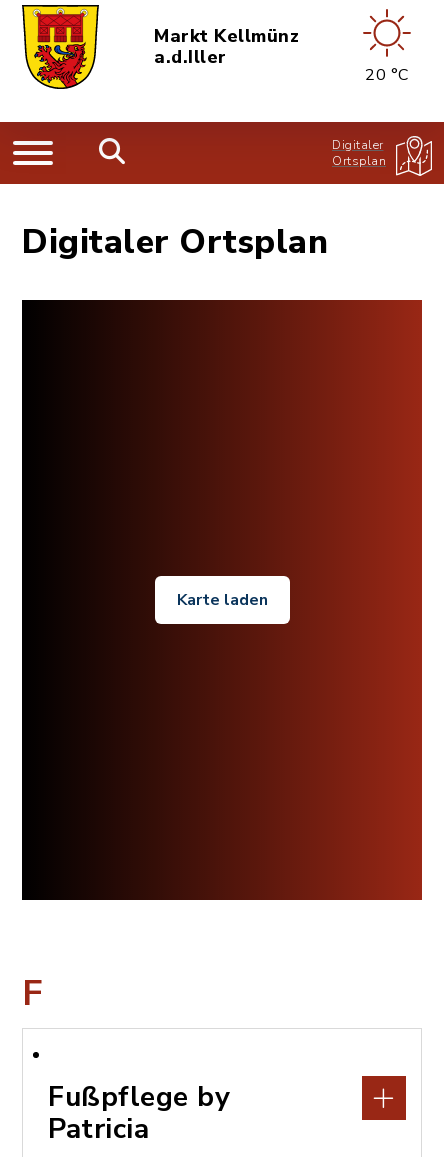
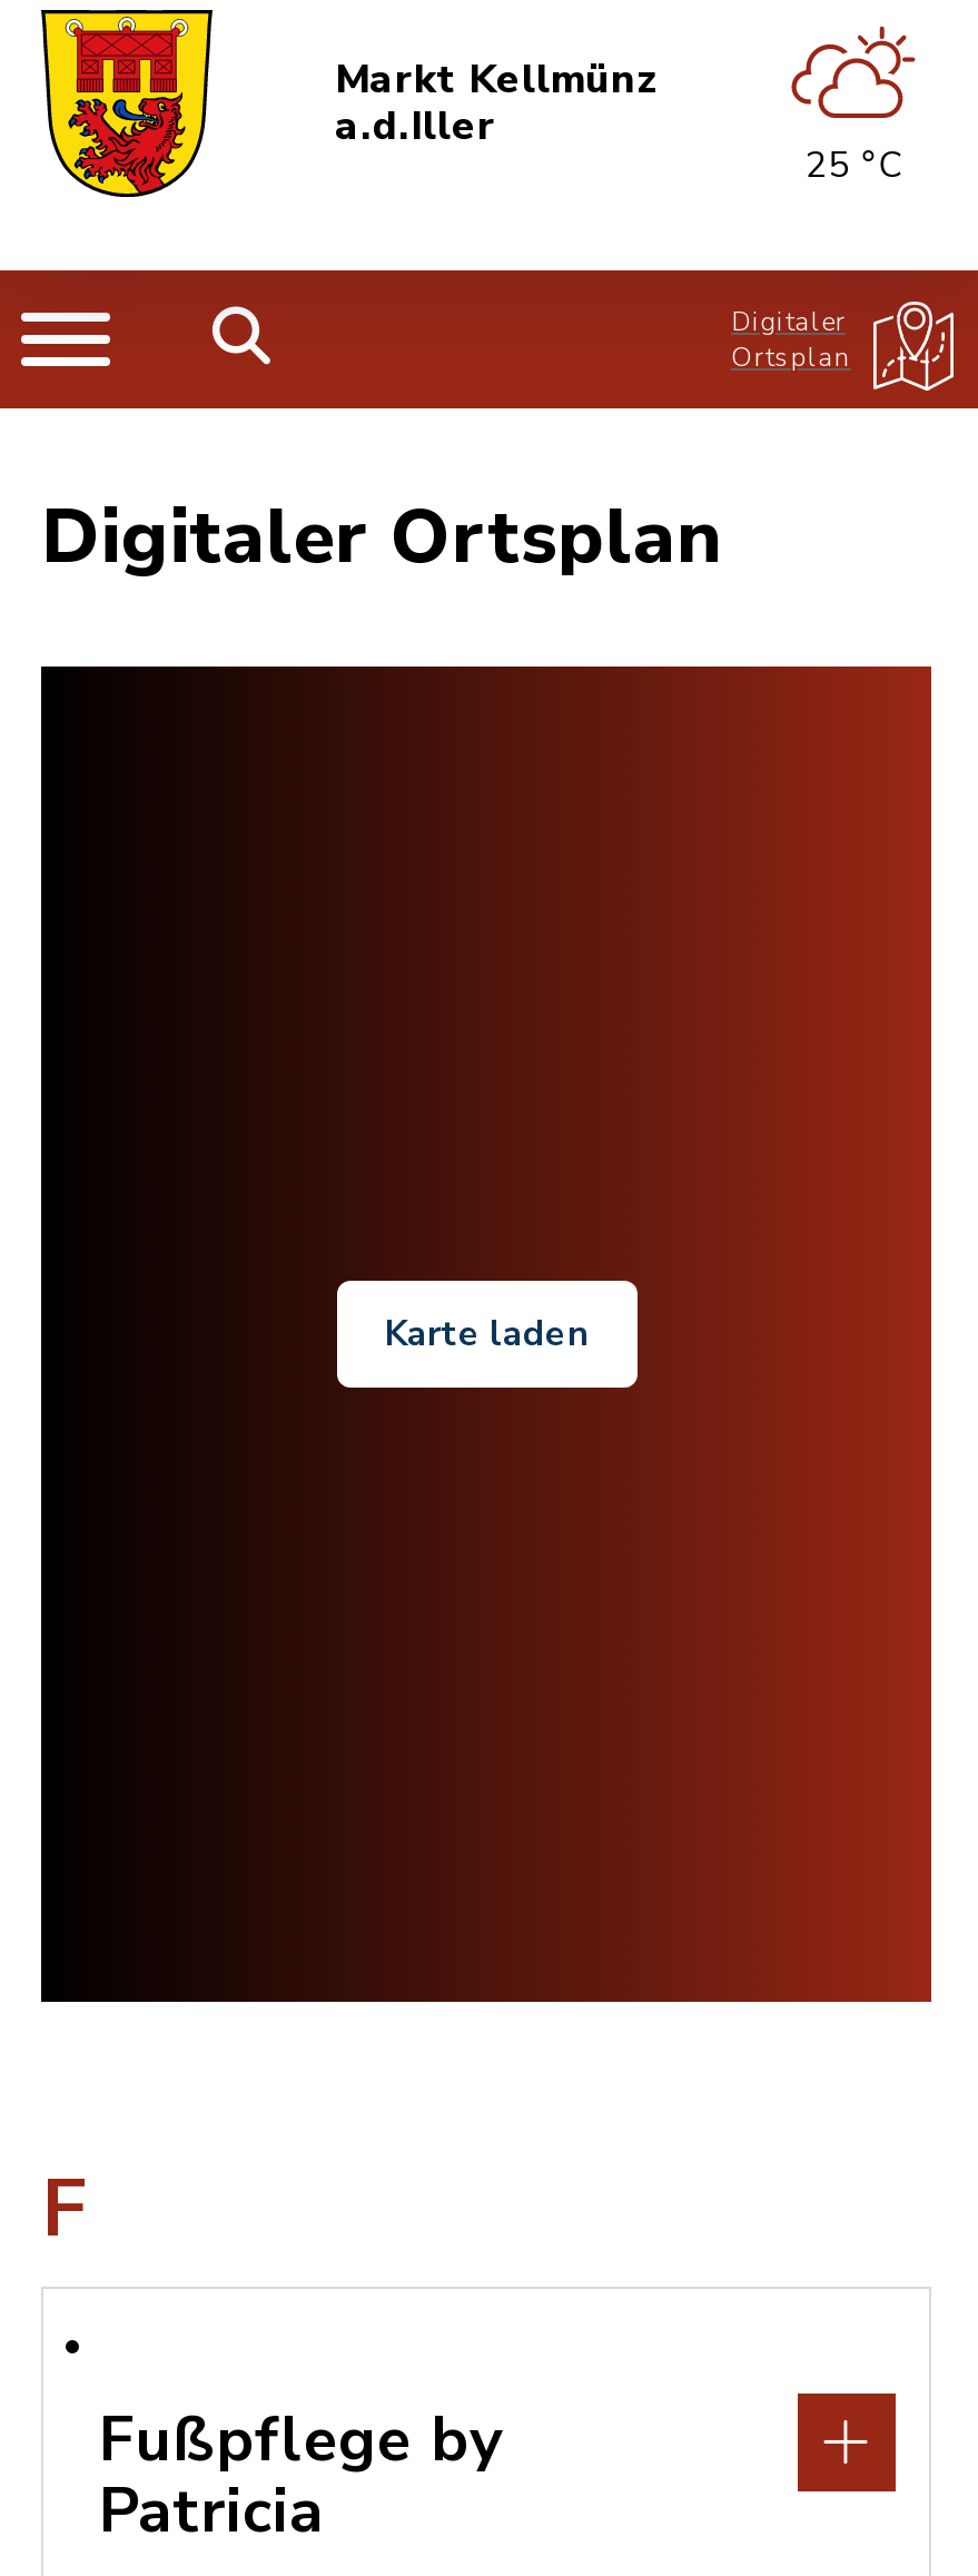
- [image]
- 20 °C
+ [image]
+ 25 °C
